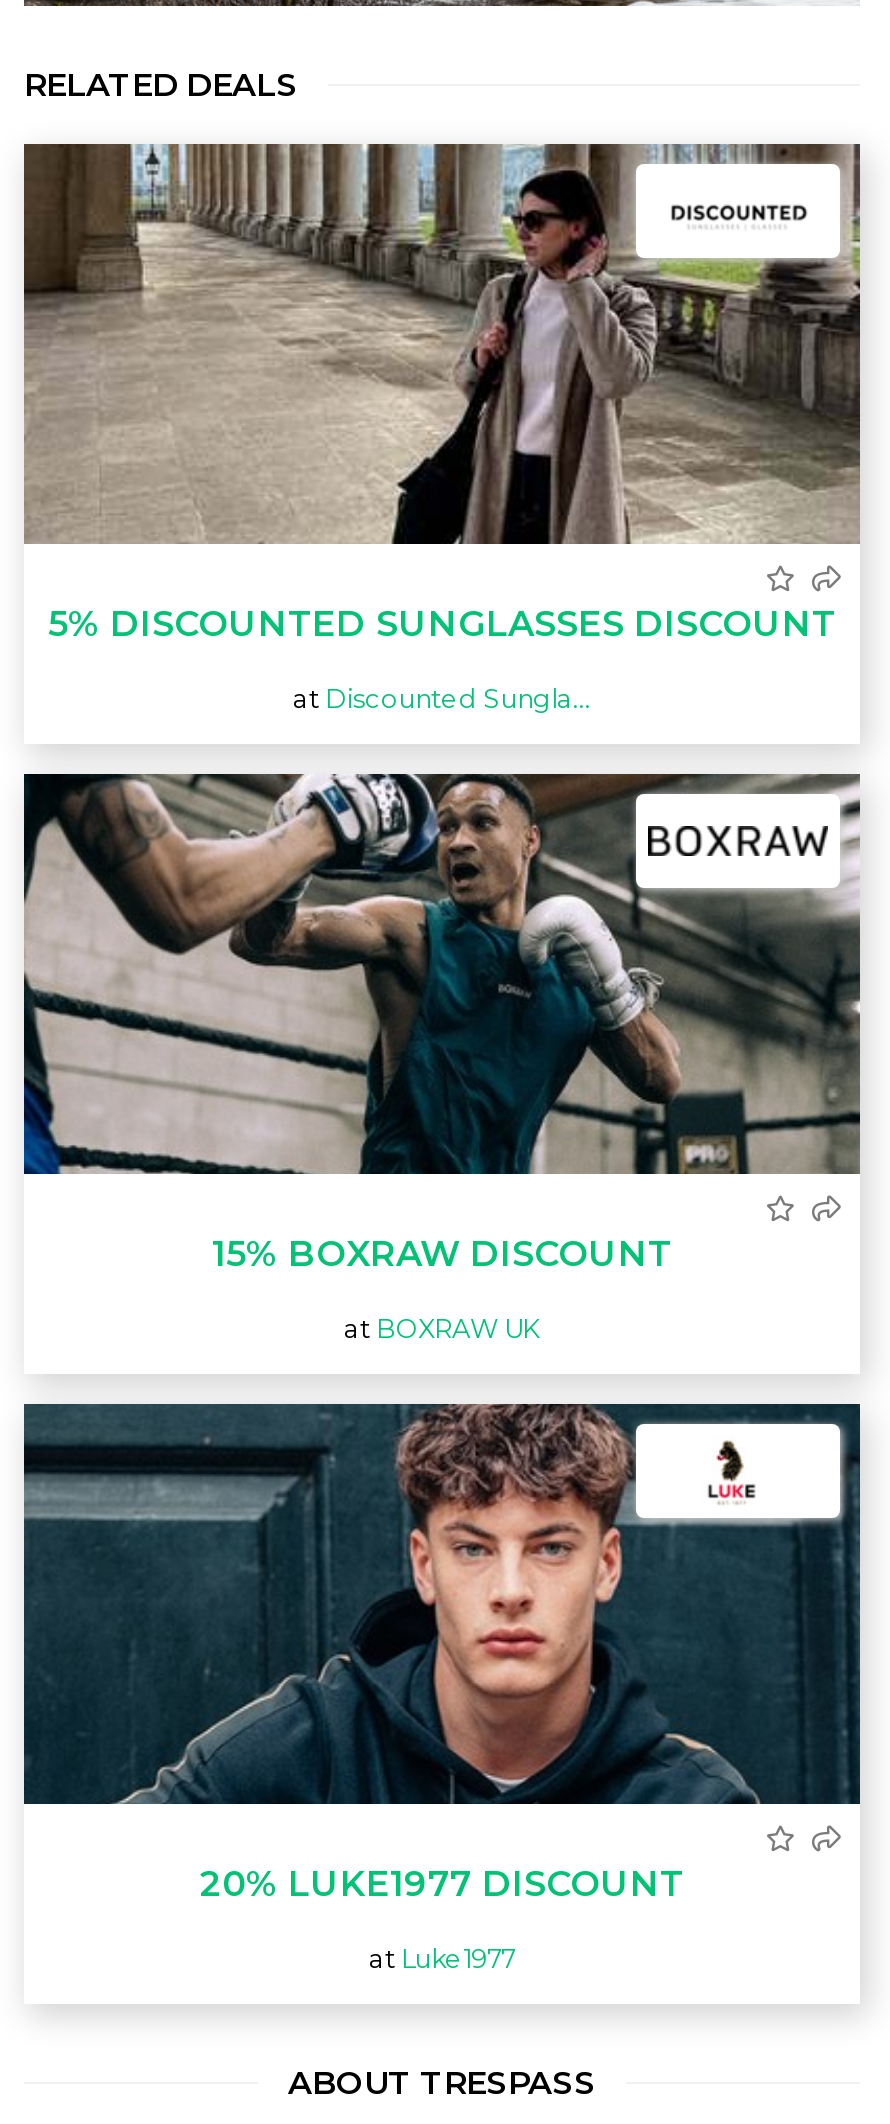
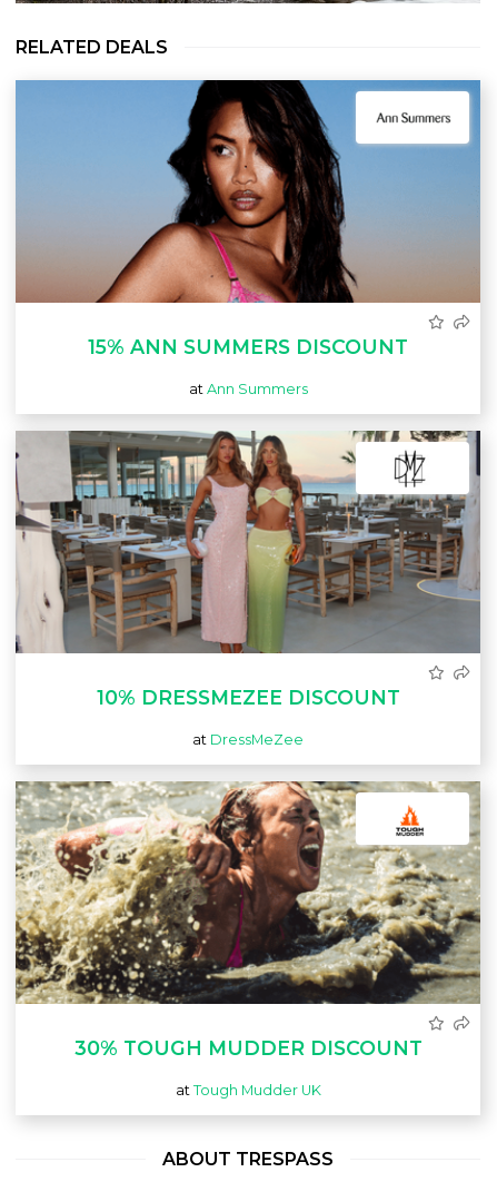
- [image]
- 5% DISCOUNTED SUNGLASSES DISCOUNT
+ [image]
+ 15% ANN SUMMERS DISCOUNT

- at Discounted Sungla...
+ at Ann Summers

- [image]
- 15% BOXRAW DISCOUNT
+ [image]
+ 10% DRESSMEZEE DISCOUNT

- at BOXRAW UK
+ at DressMeZee

- [image]
- 20% LUKE1977 DISCOUNT
+ [image]
+ 30% TOUGH MUDDER DISCOUNT

- at Luke1977
+ at Tough Mudder UK
